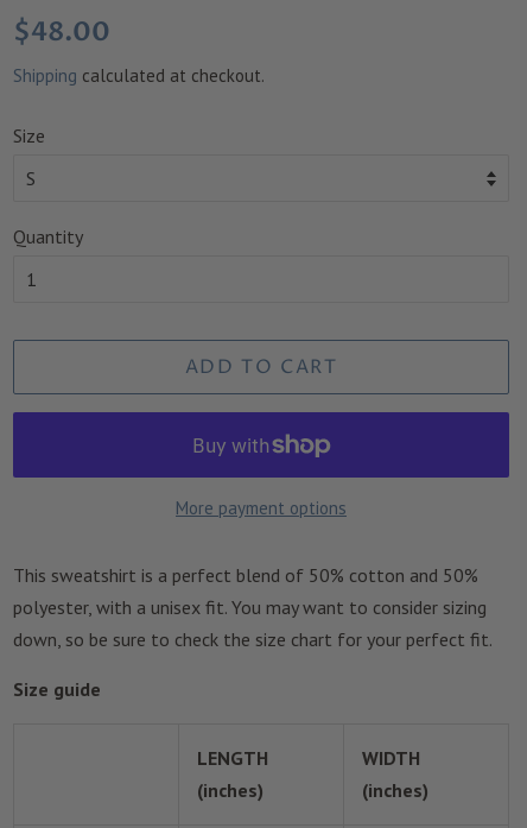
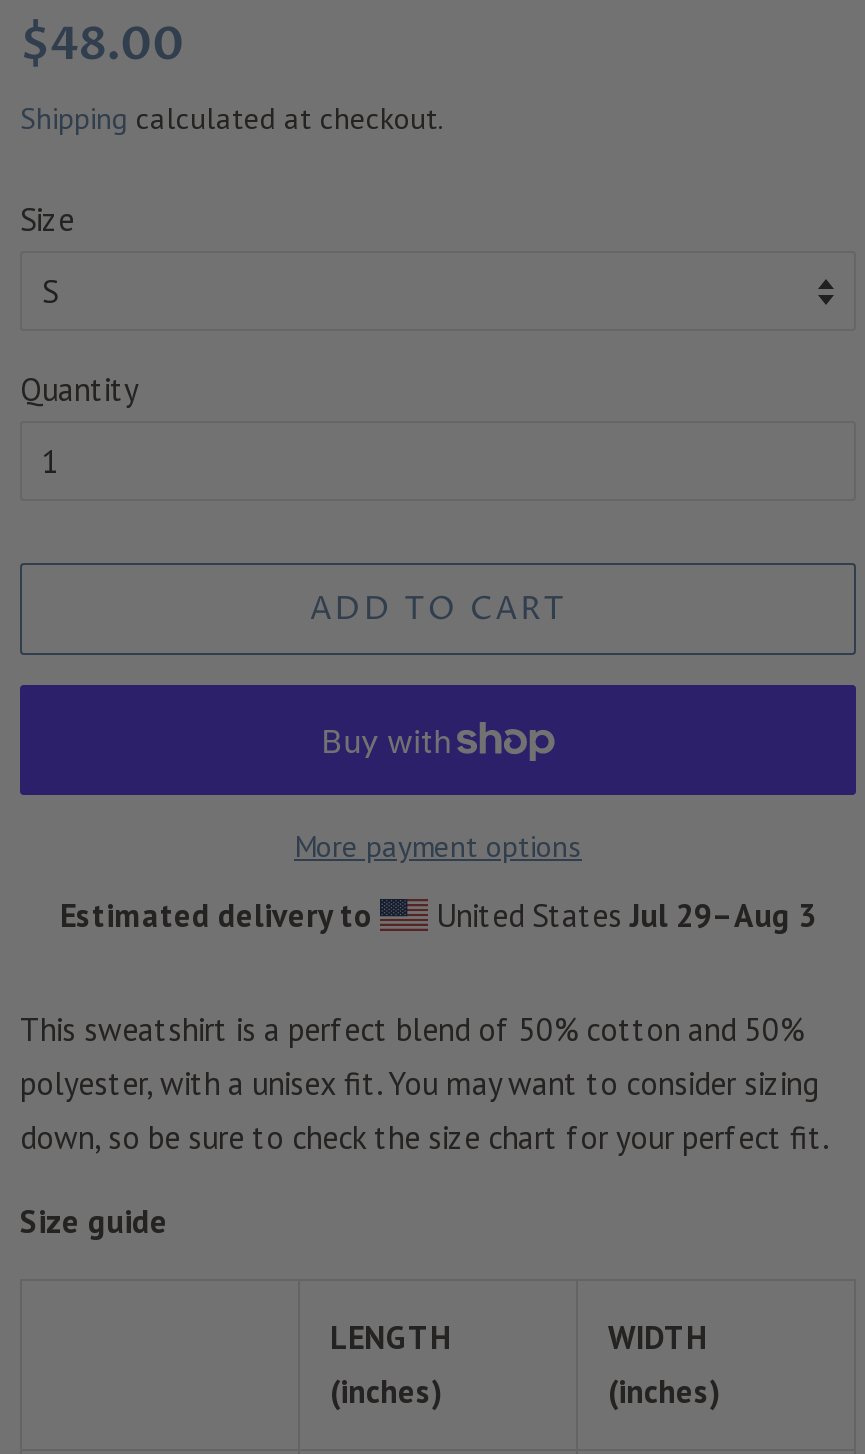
+ Estimated delivery to
+ United States Jul 29–Aug 3
